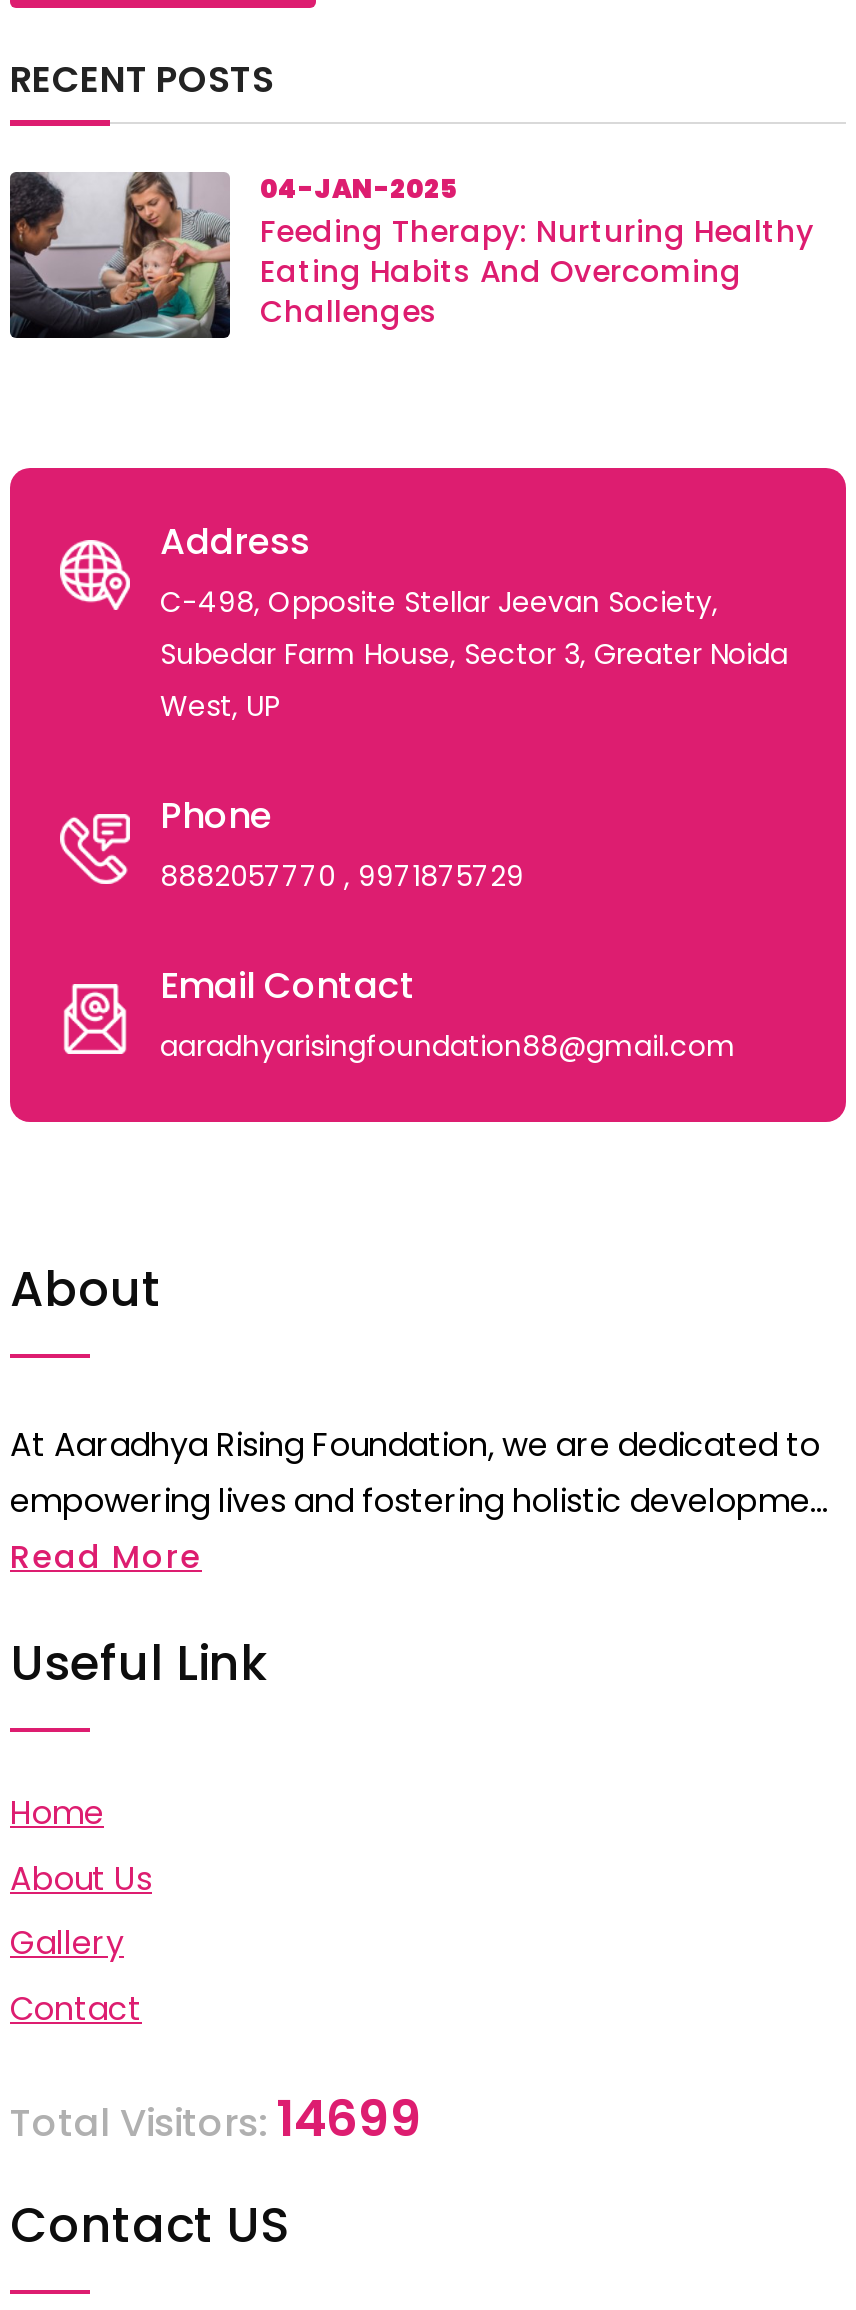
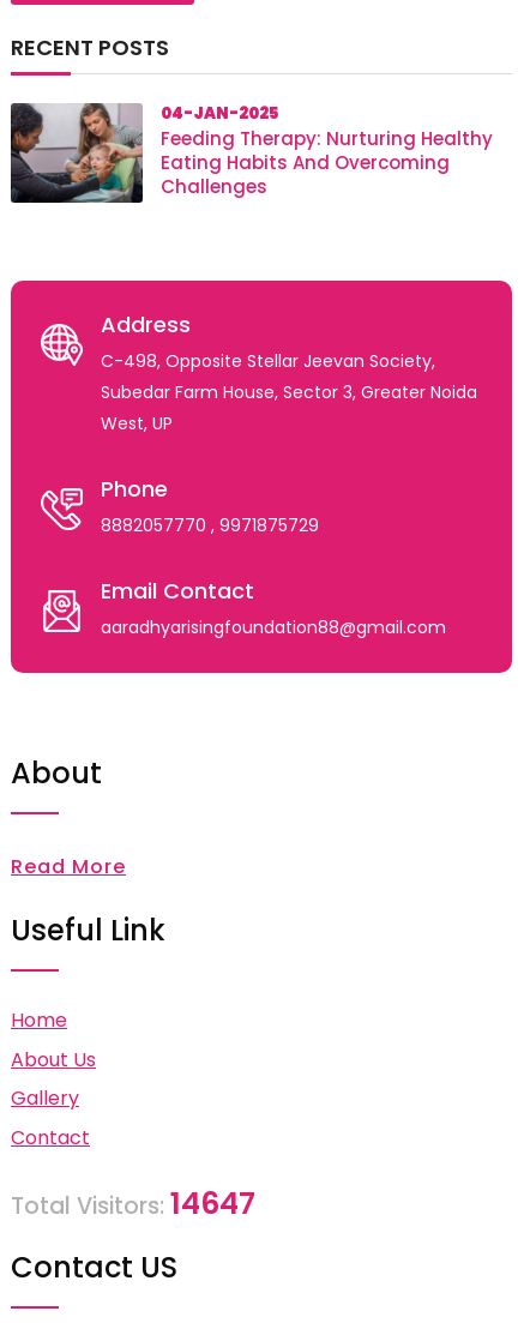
- At Aaradhya Rising Foundation, we are dedicated to
- empowering lives and fostering holistic developme...

- Total Visitors: 14699
+ Total Visitors: 14647
